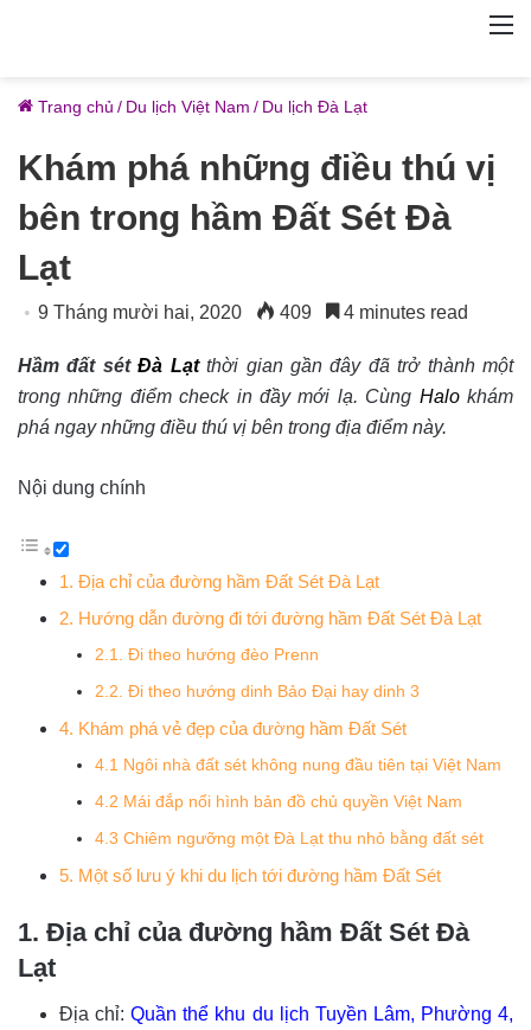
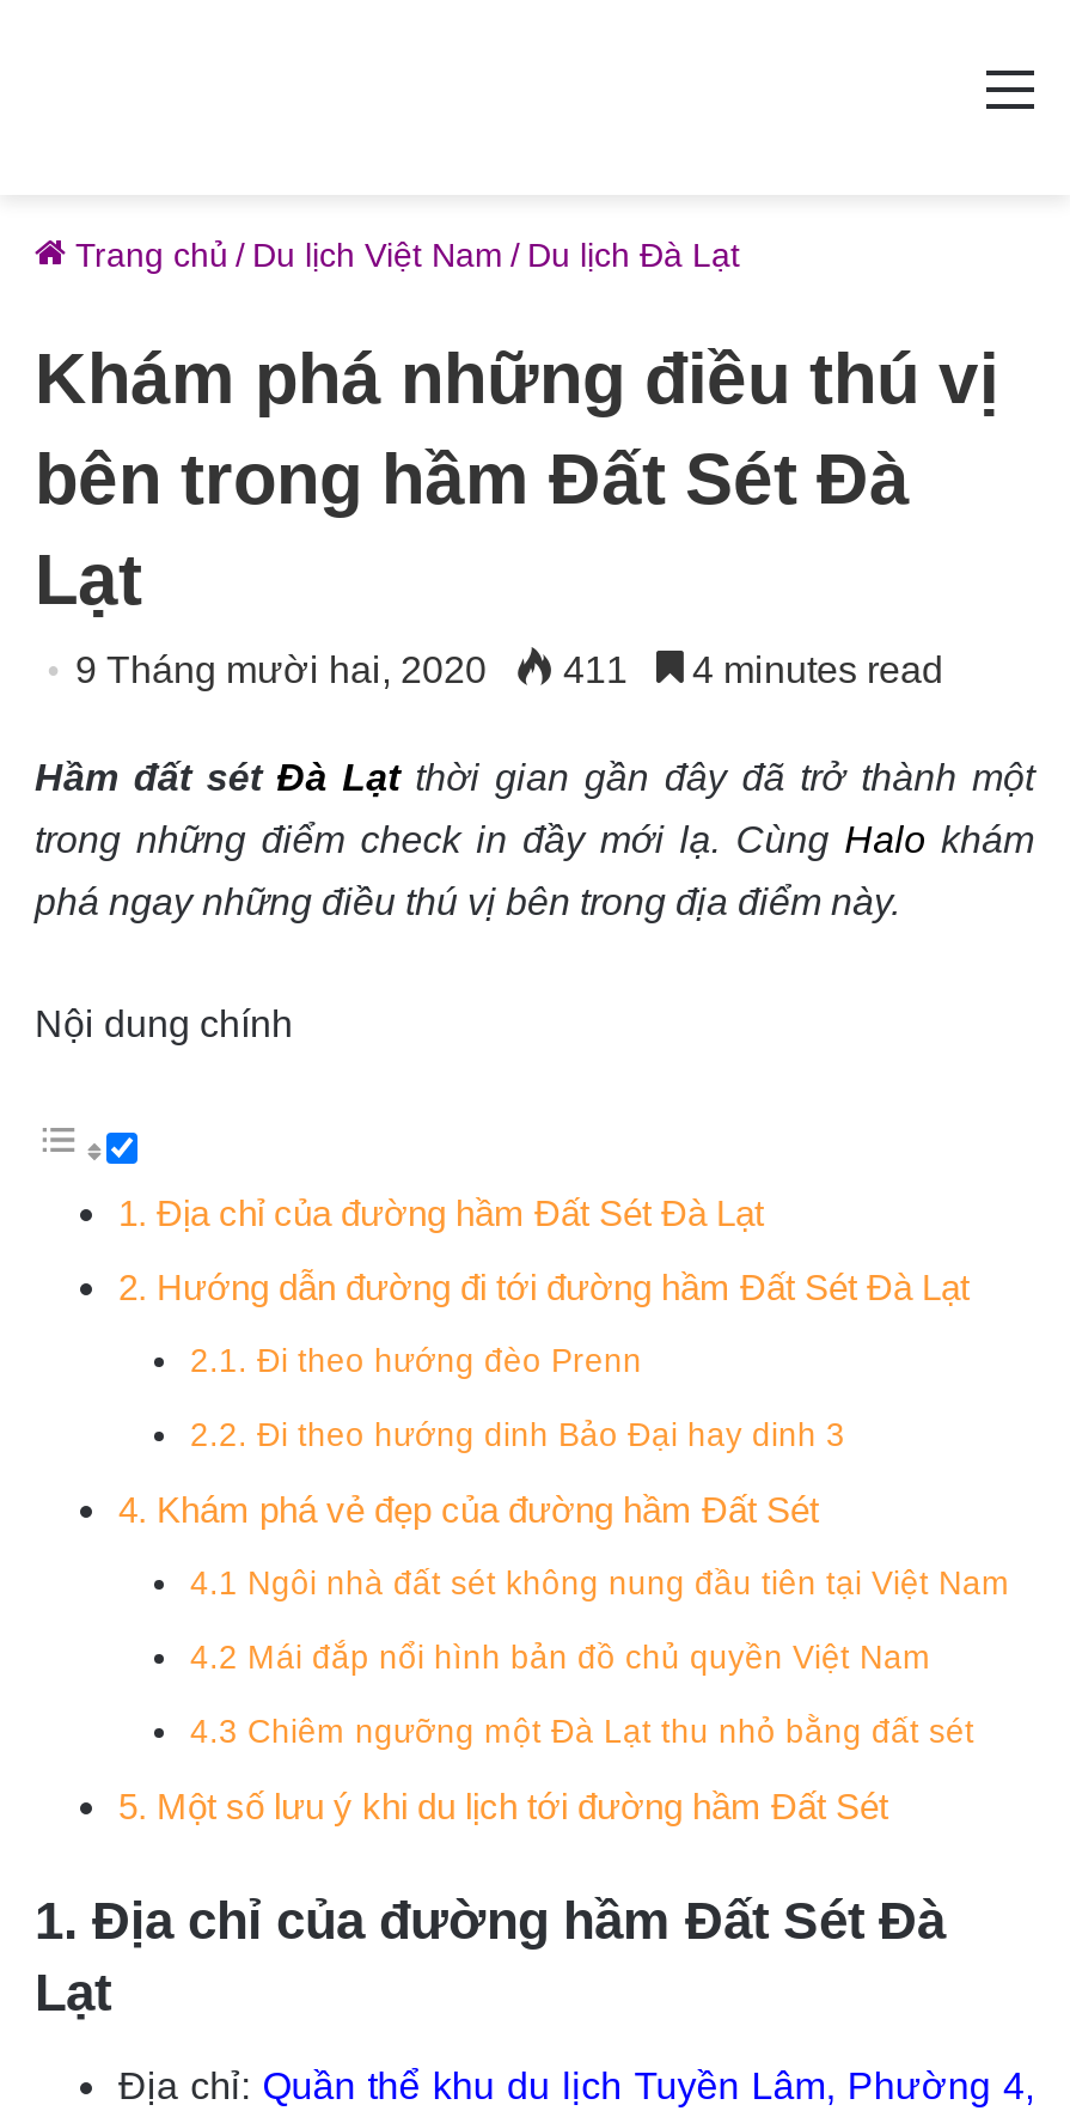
- 9 Tháng mười hai, 2020 409 4 minutes read
+ 9 Tháng mười hai, 2020 411 4 minutes read
